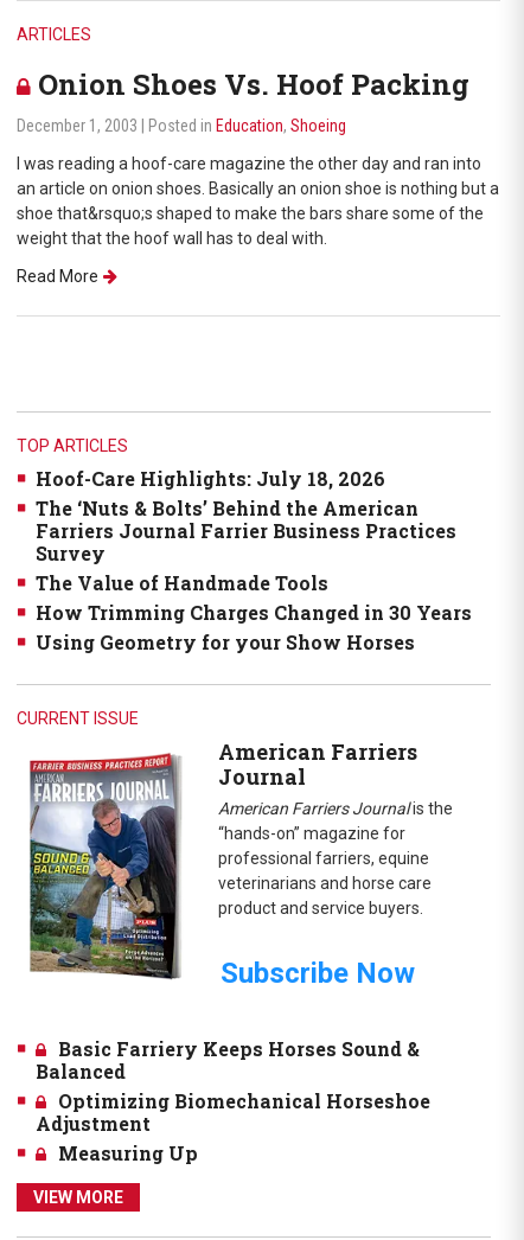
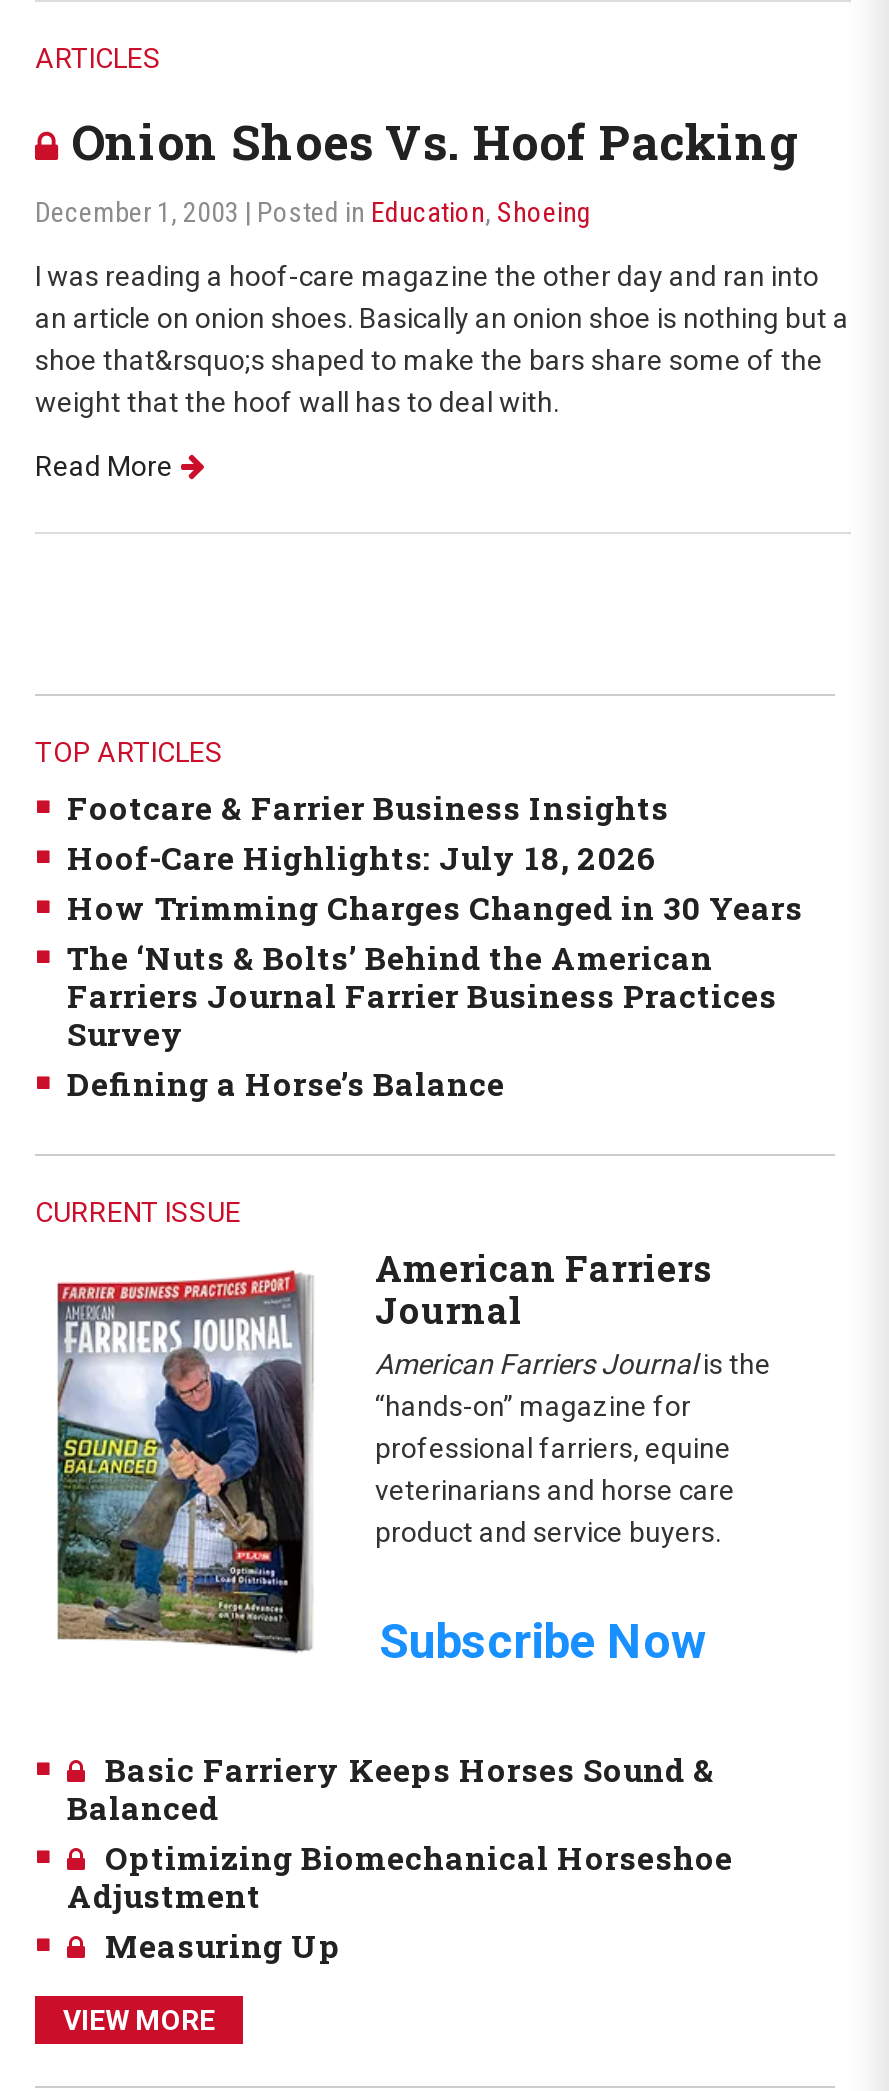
+ Footcare & Farrier Business Insights

moved down: Hoof-Care Highlights: July 18, 2026

moved down: The ‘Nuts & Bolts’ Behind the American | Farriers Journal Farrier Business Practices | Survey

- The Value of Handmade Tools
- Using Geometry for your Show Horses
+ Defining a Horse’s Balance

moved up: How Trimming Charges Changed in 30 Years
